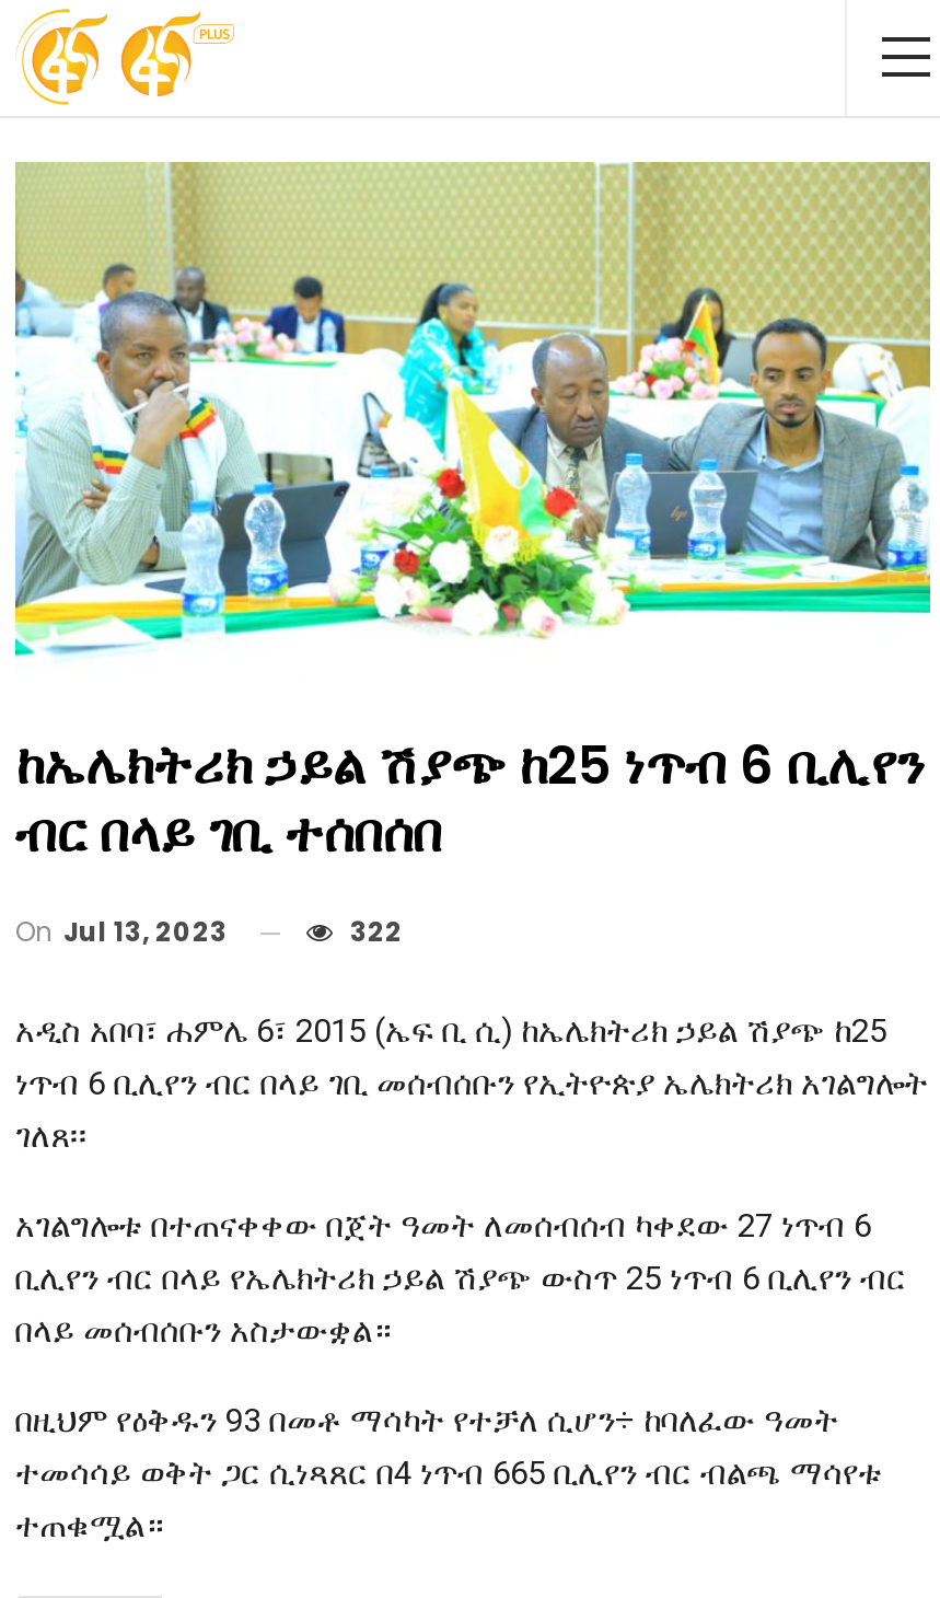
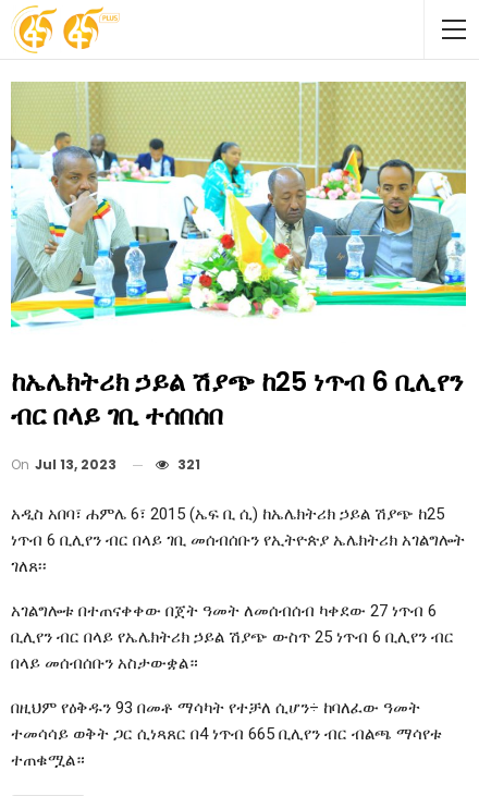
- 322
+ 321
